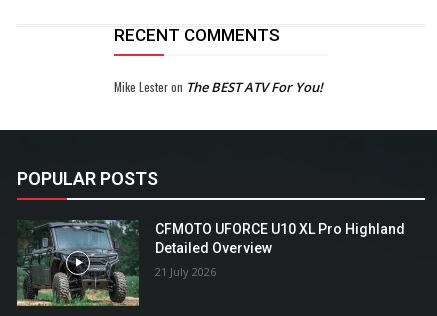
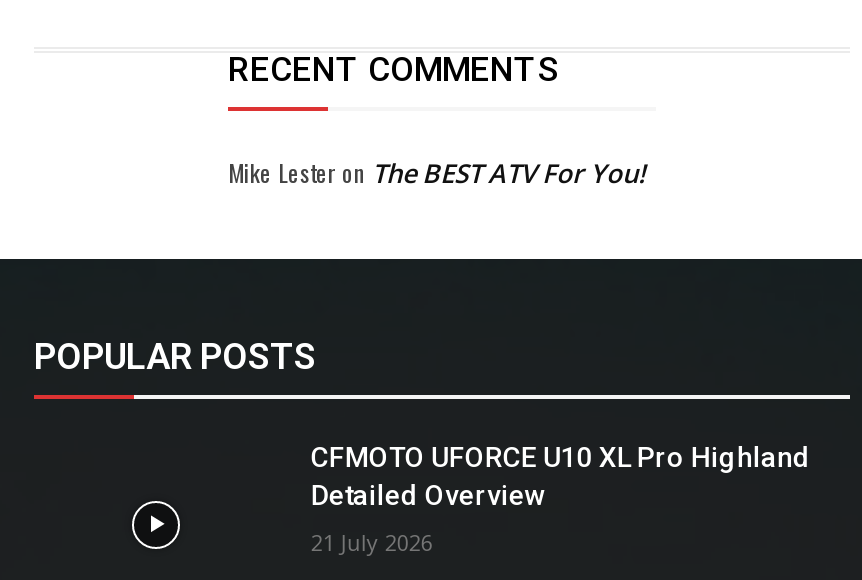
- [image]
